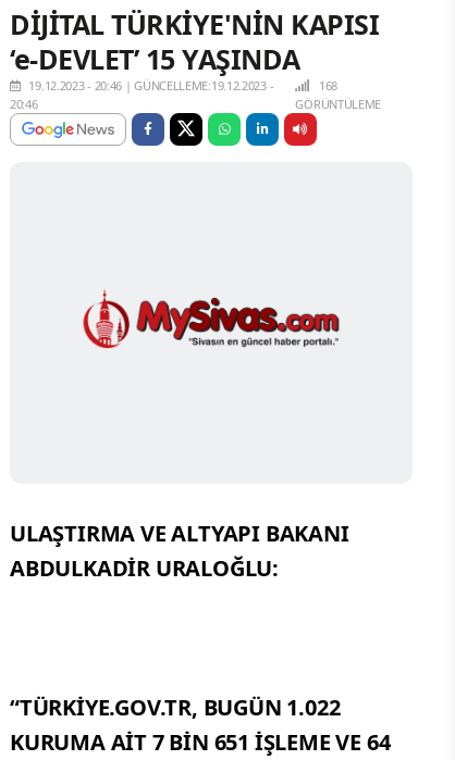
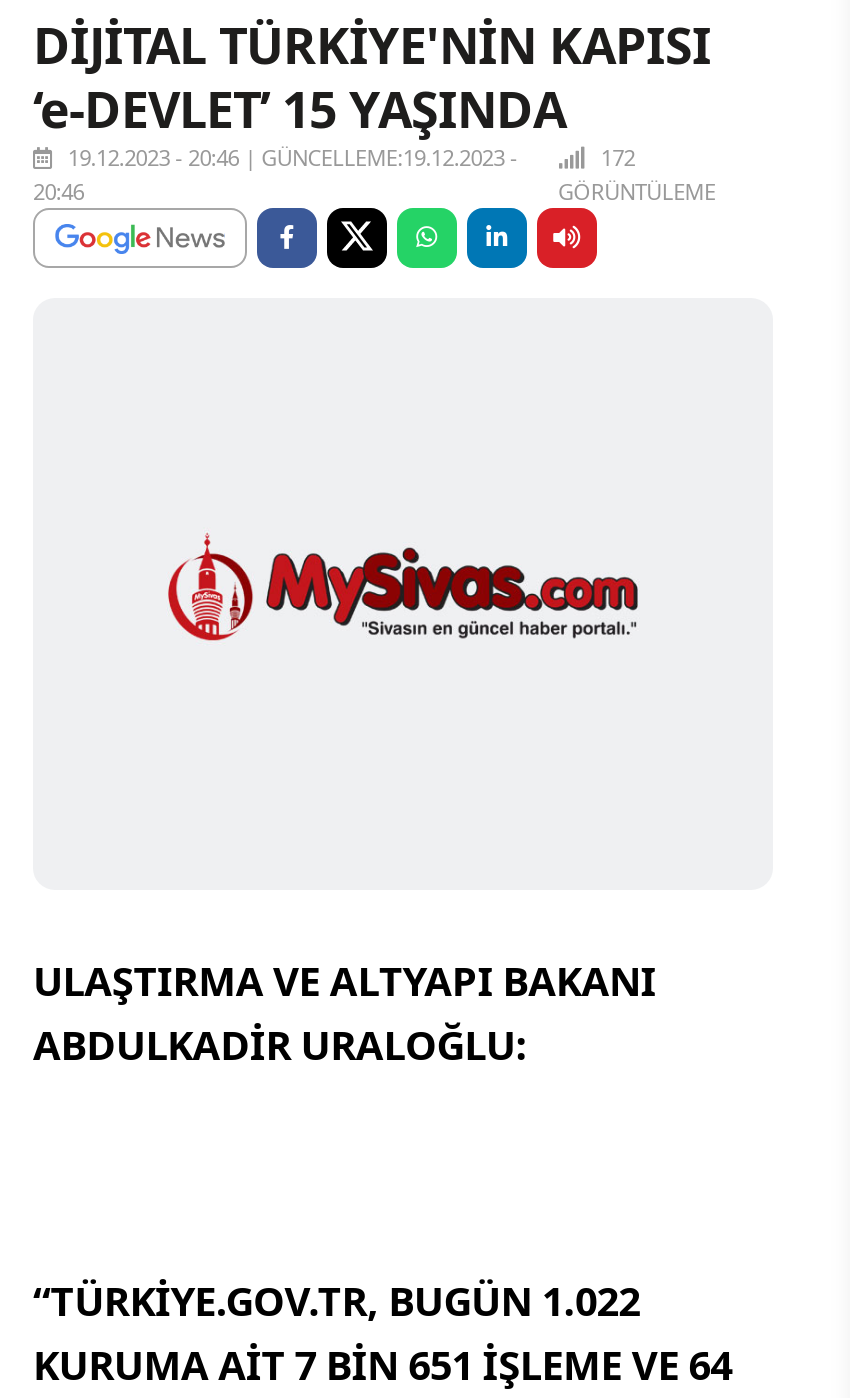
- 168
+ 172
